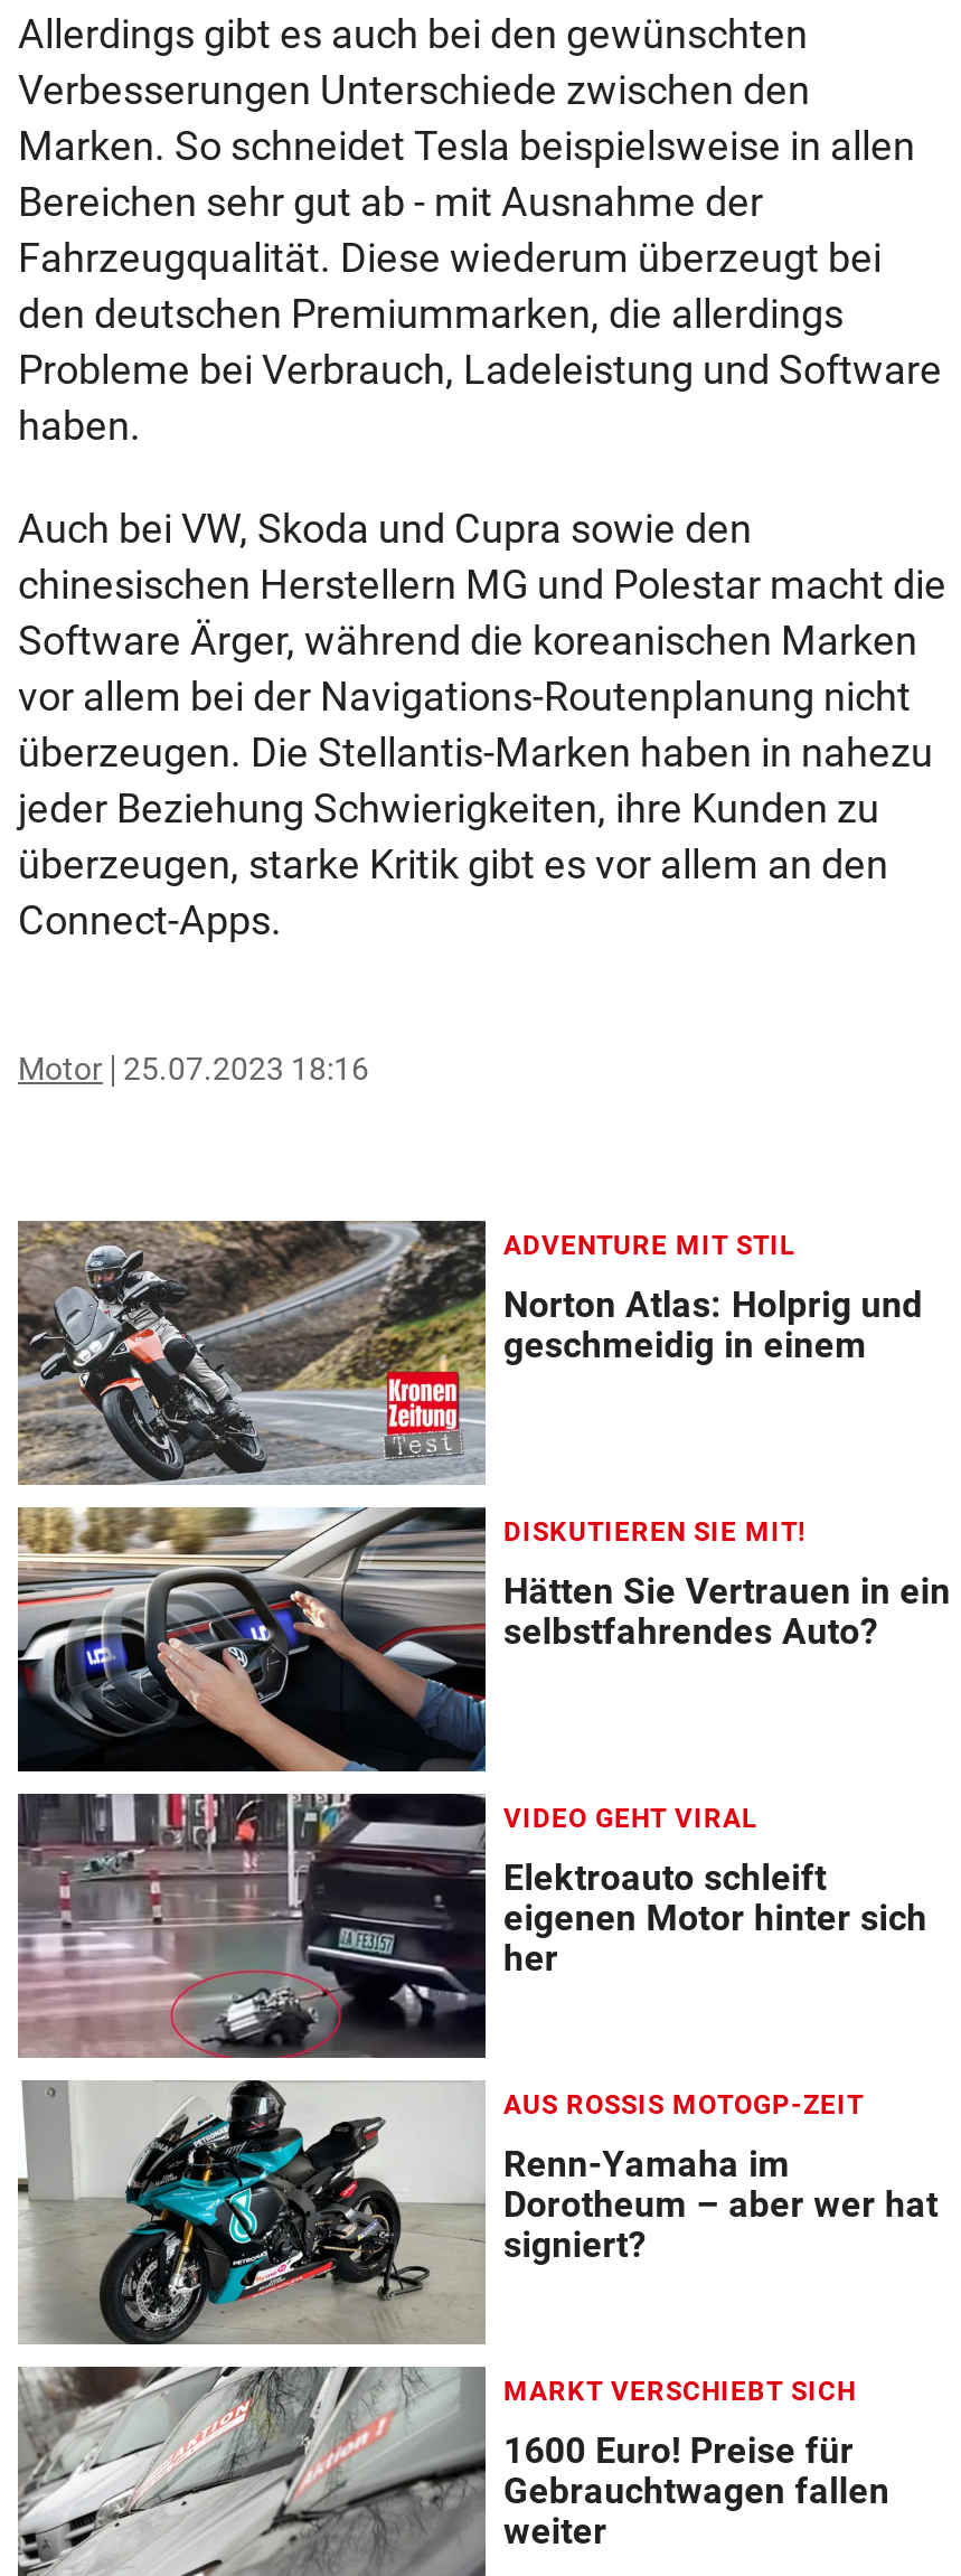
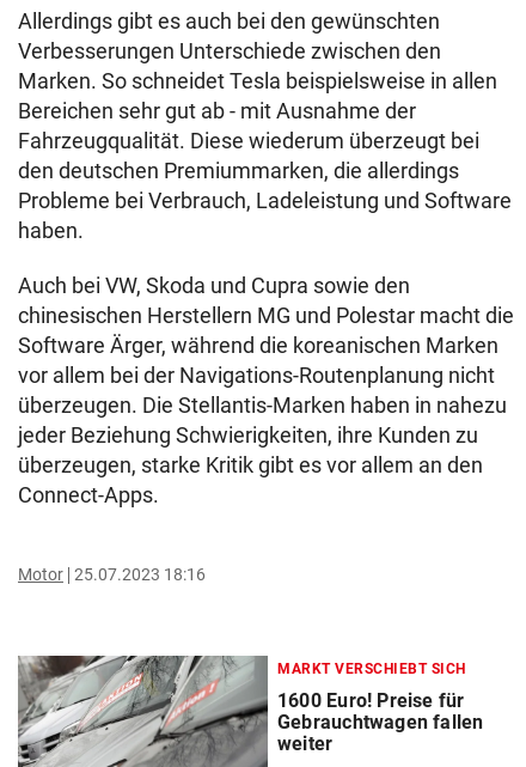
- [image]
- ADVENTURE MIT STIL
- Norton Atlas: Holprig und
- geschmeidig in einem

- [image]
- DISKUTIEREN SIE MIT!
- Hätten Sie Vertrauen in ein
- selbstfahrendes Auto?

- [image]
- VIDEO GEHT VIRAL
- Elektroauto schleift
- eigenen Motor hinter sich
- her

- [image]
- AUS ROSSIS MOTOGP-ZEIT
- Renn-Yamaha im
- Dorotheum – aber wer hat
- signiert?
